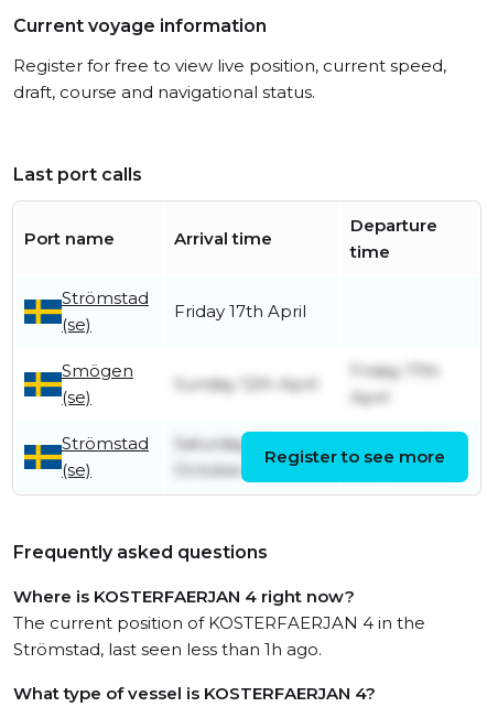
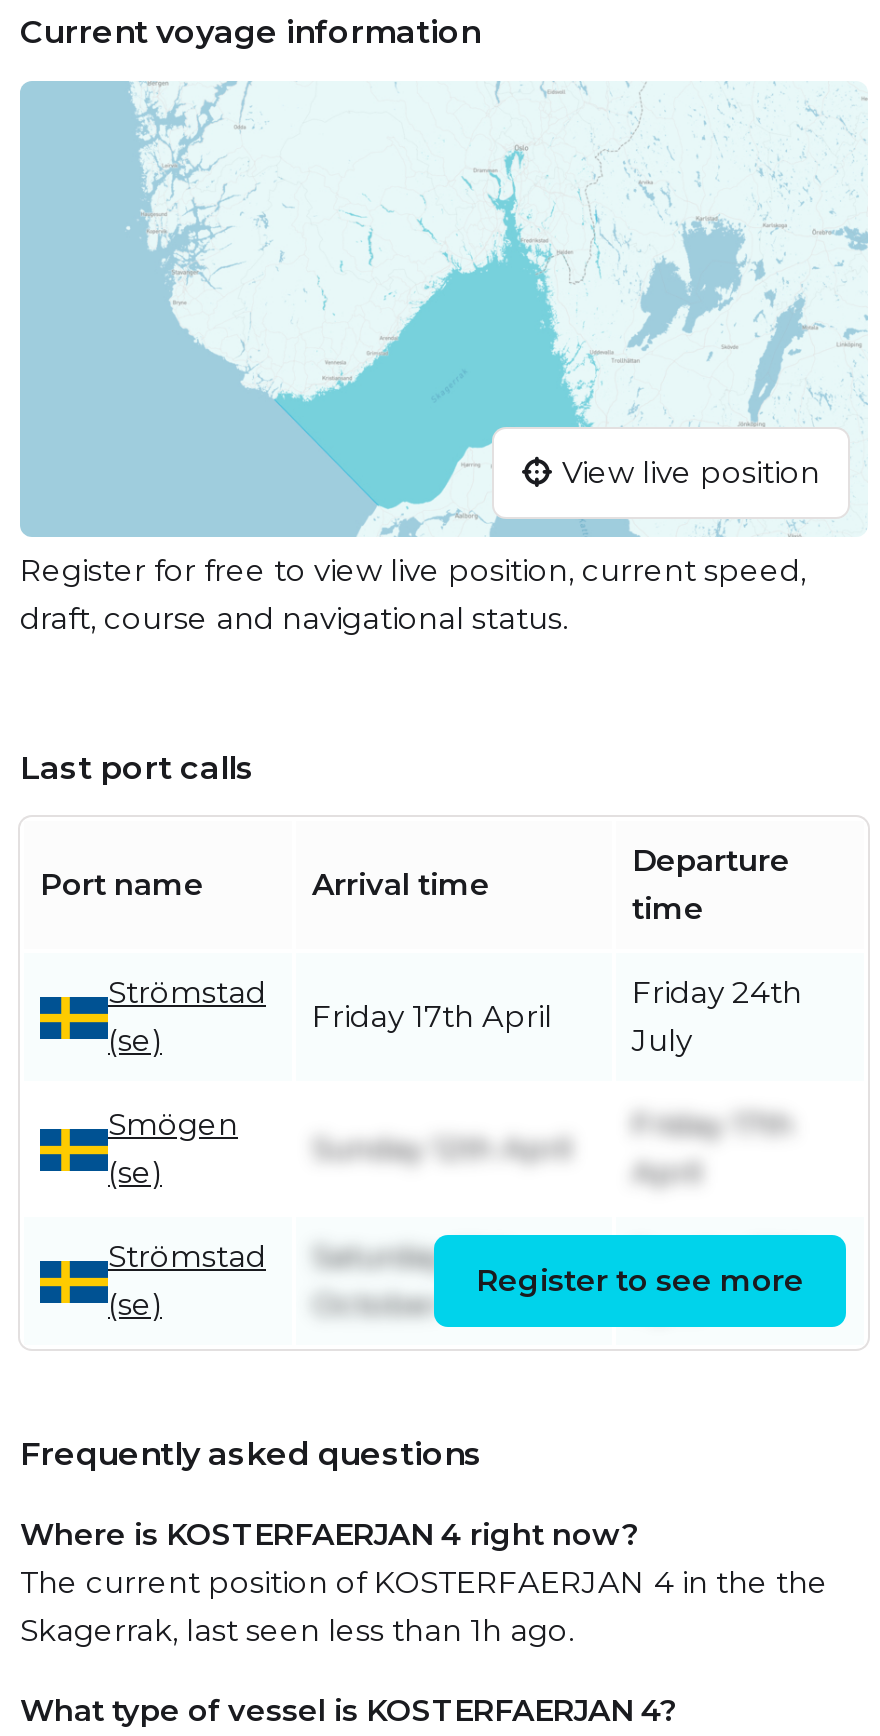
+ [image]
+ View live position

+ Friday 24th
+ July

- The current position of KOSTERFAERJAN 4 in the
- Strömstad, last seen less than 1h ago.
+ The current position of KOSTERFAERJAN 4 in the the
+ Skagerrak, last seen less than 1h ago.
